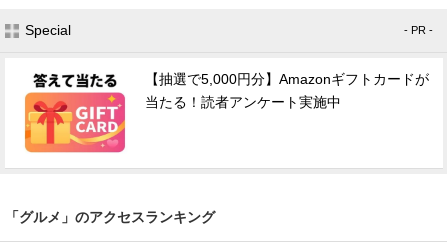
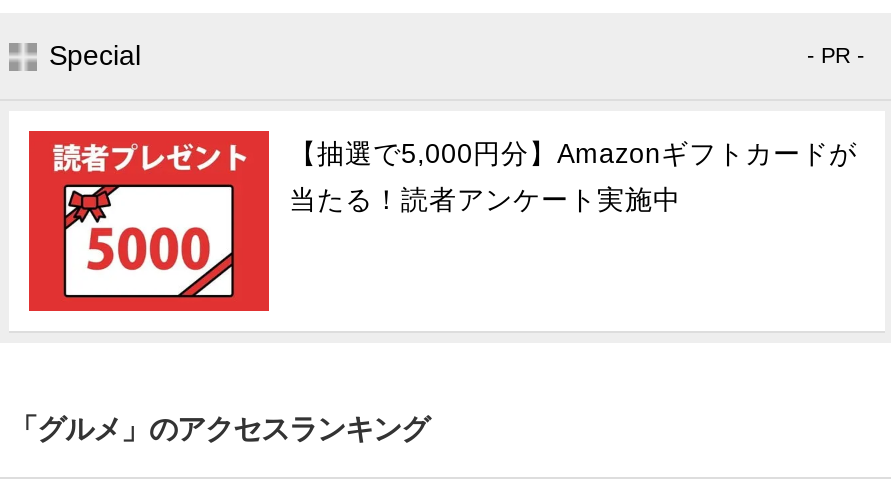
- [image]
+ [image]
